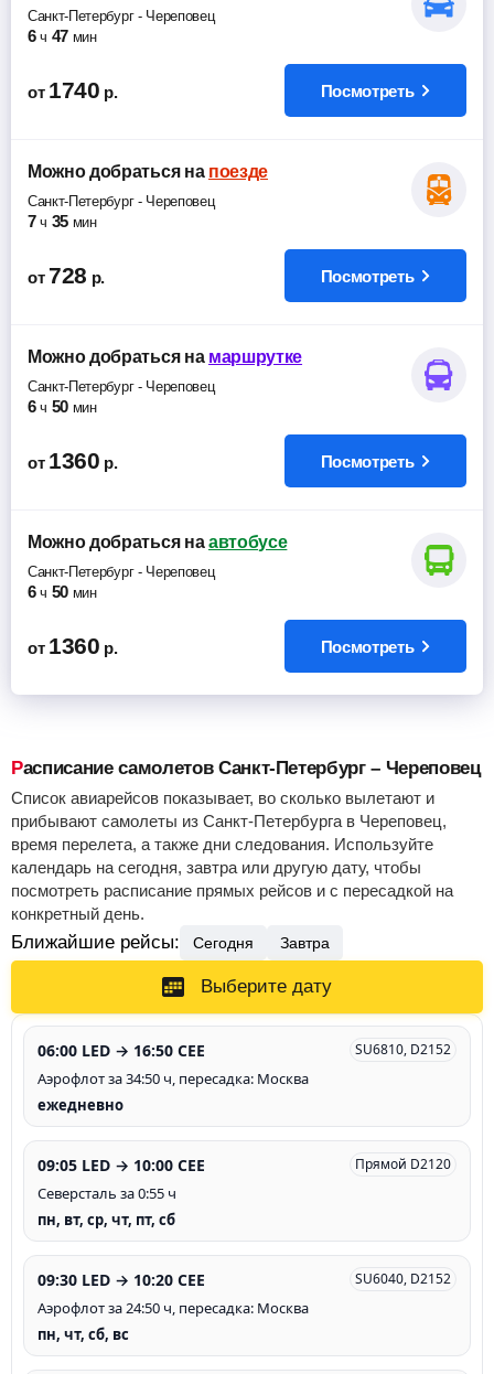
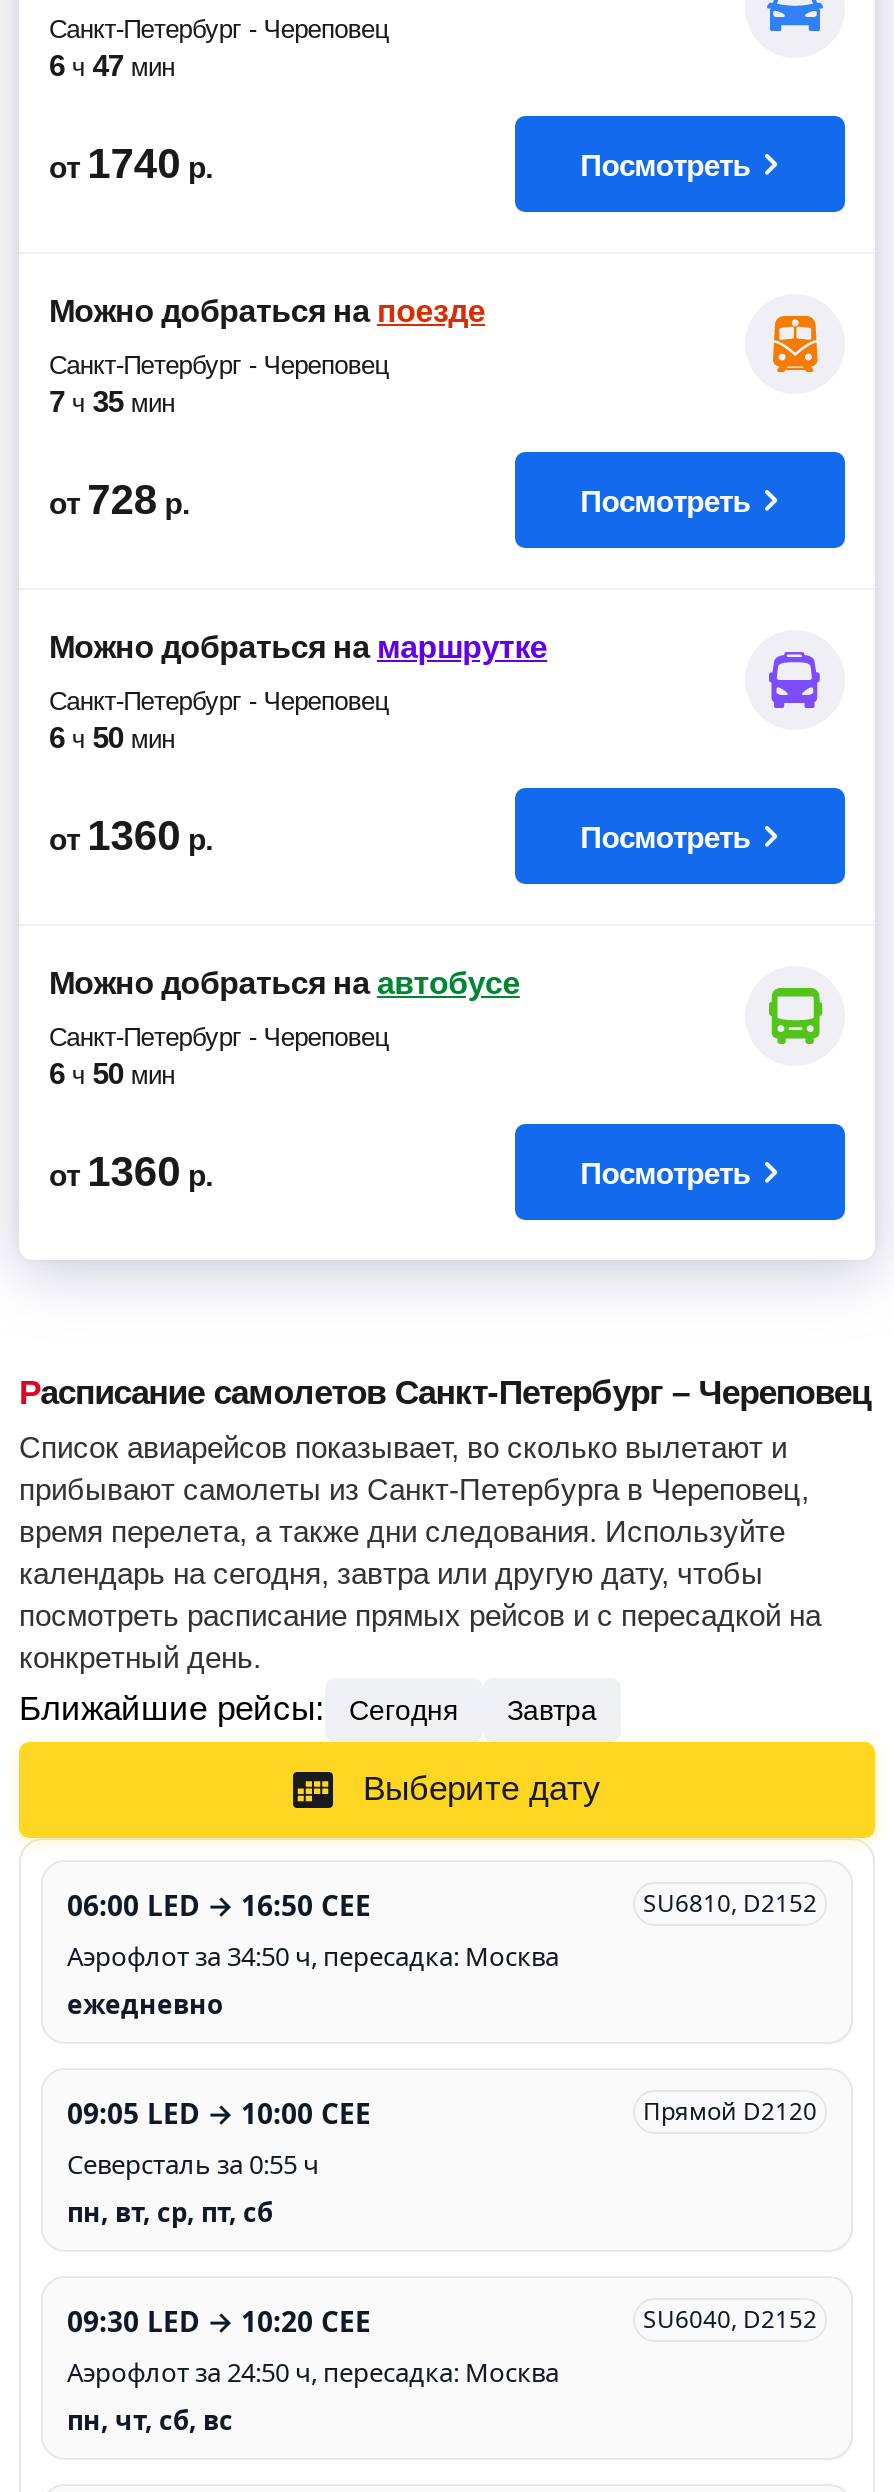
- пн, вт, ср, чт, пт, сб
+ пн, вт, ср, пт, сб
